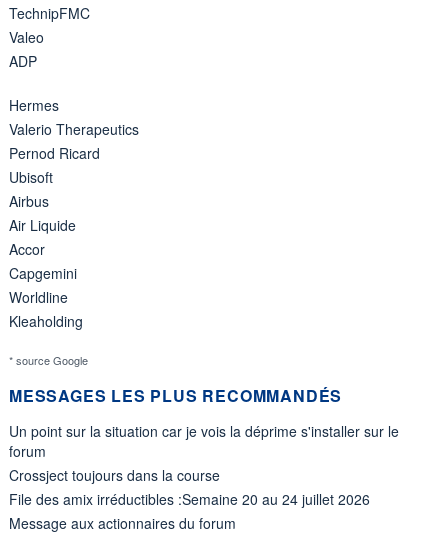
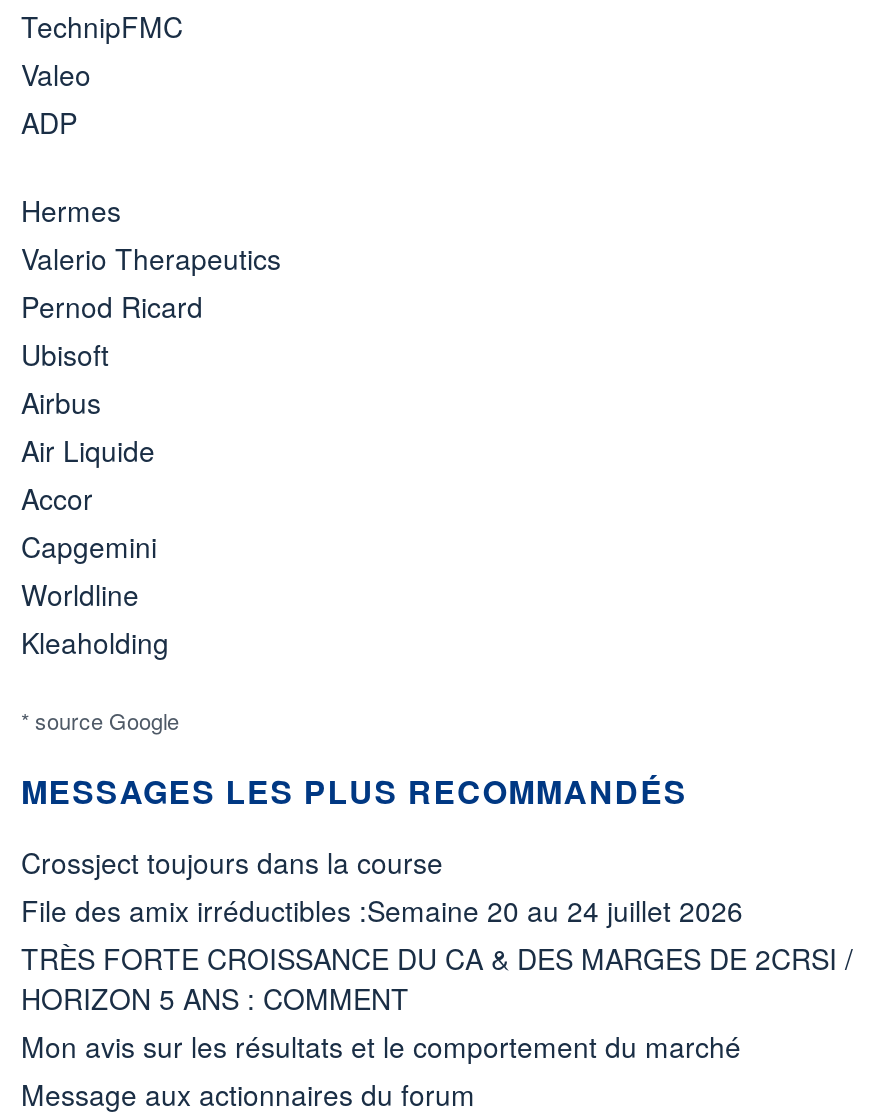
- Un point sur la situation car je vois la déprime s'installer sur le
- forum

moved up: Crossject toujours dans la course | File des amix irréductibles :Semaine 20 au 24 juillet 2026

+ TRÈS FORTE CROISSANCE DU CA & DES MARGES DE 2CRSI /
+ HORIZON 5 ANS : COMMENT
+ Mon avis sur les résultats et le comportement du marché
